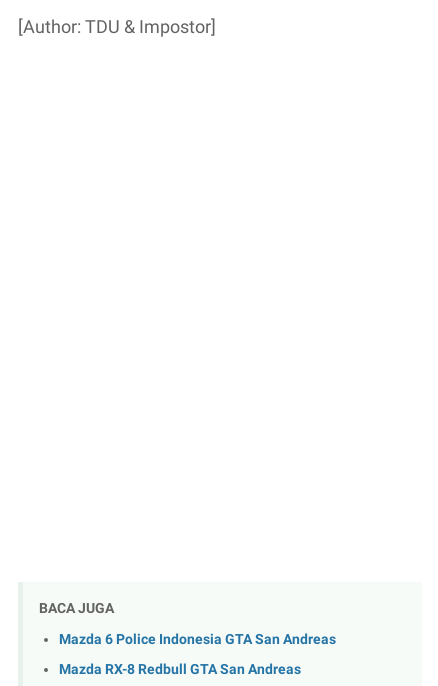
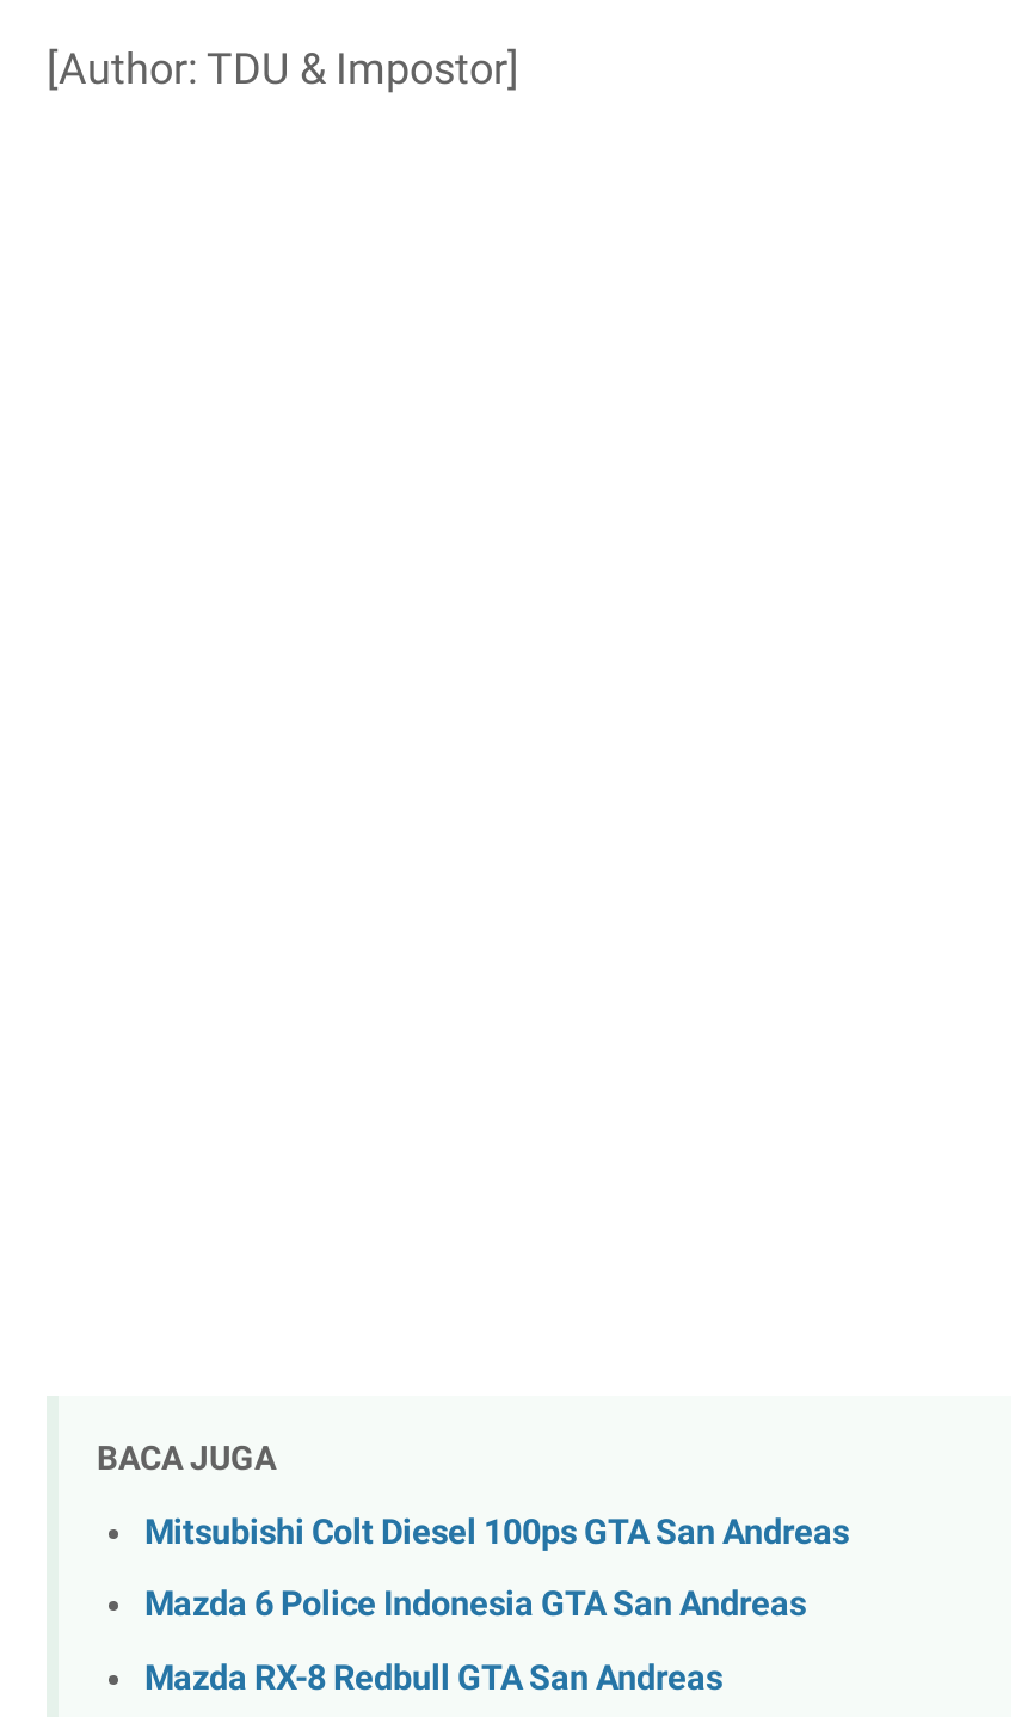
+ Mitsubishi Colt Diesel 100ps GTA San Andreas
